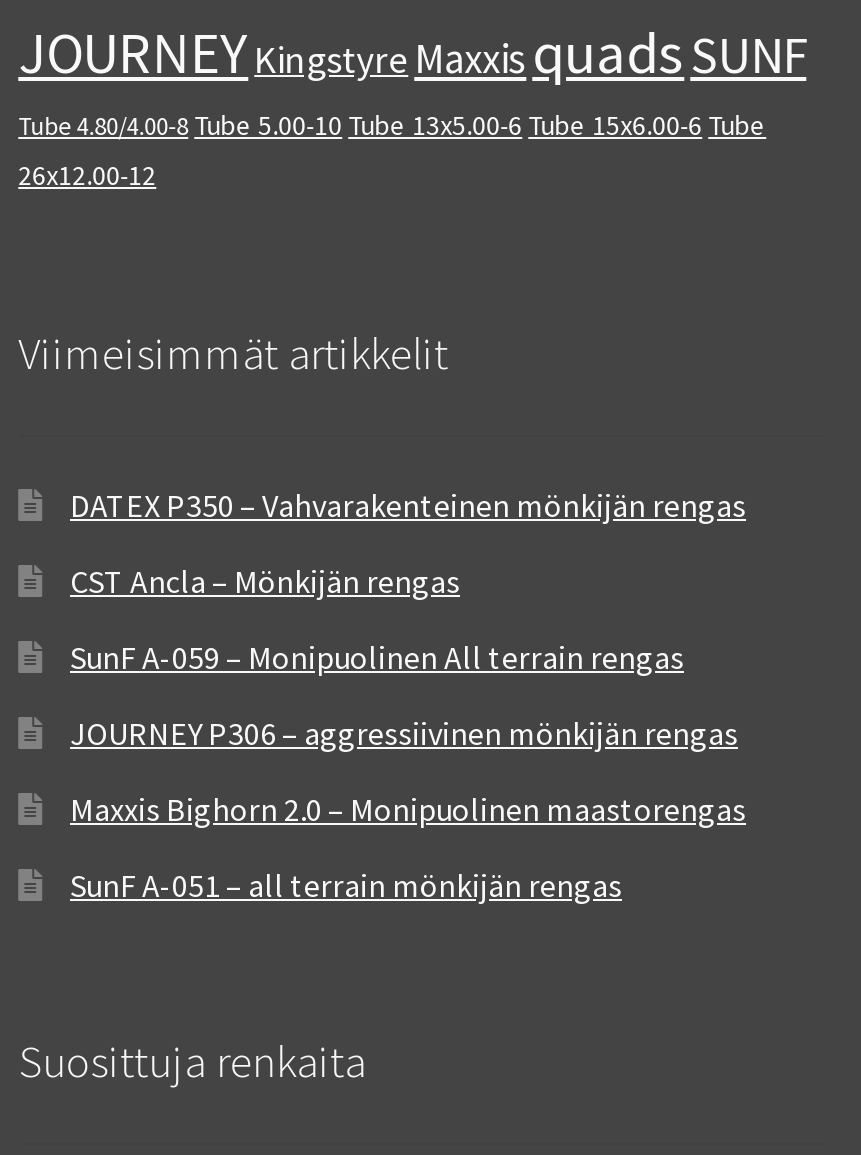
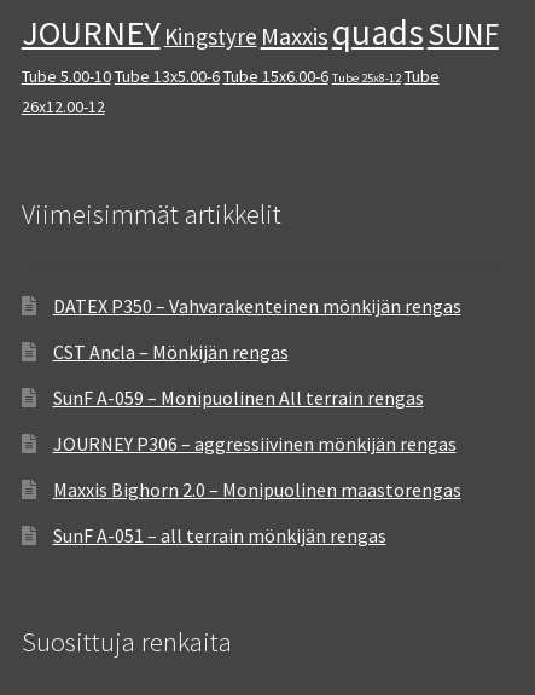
- Tube 4.80/4.00-8 Tube 5.00-10 Tube 13x5.00-6 Tube 15x6.00-6 Tube
+ Tube 5.00-10 Tube 13x5.00-6 Tube 15x6.00-6 Tube 25x8-12 Tube
